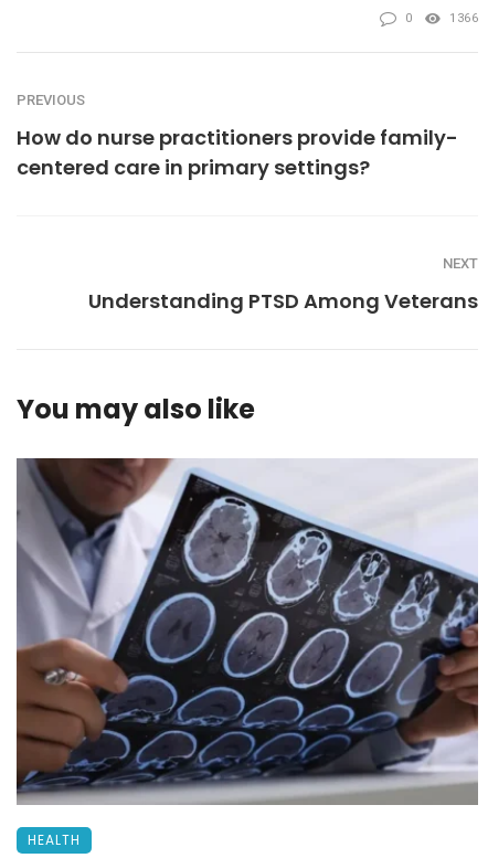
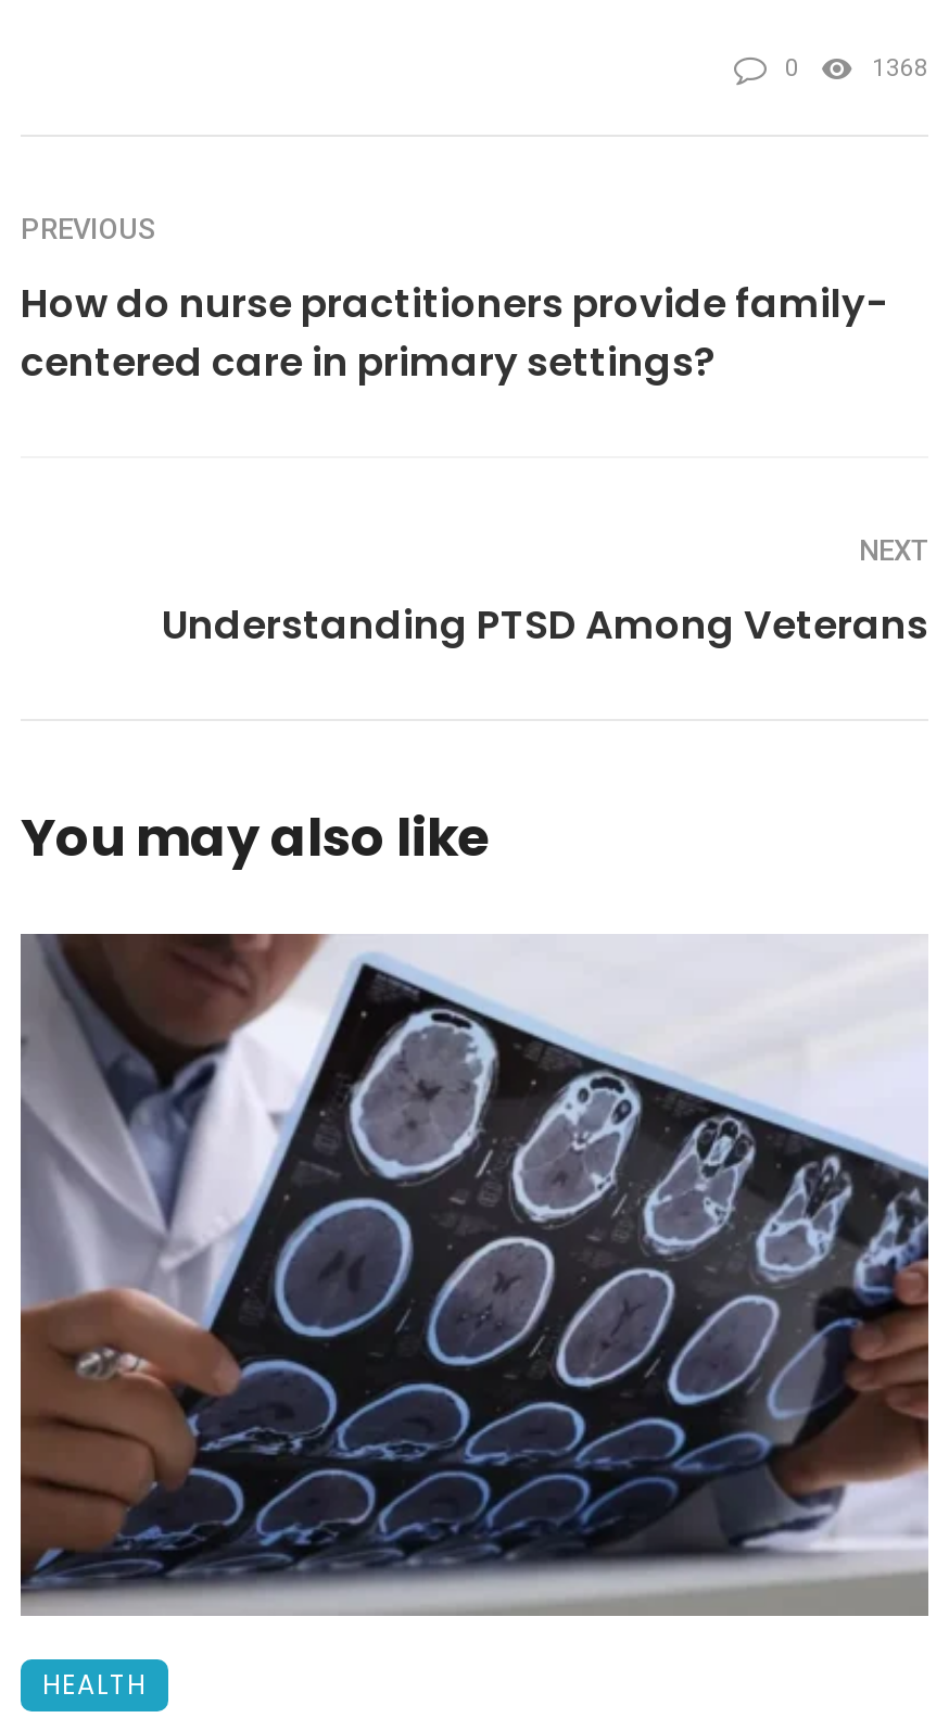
- 1366
+ 1368
